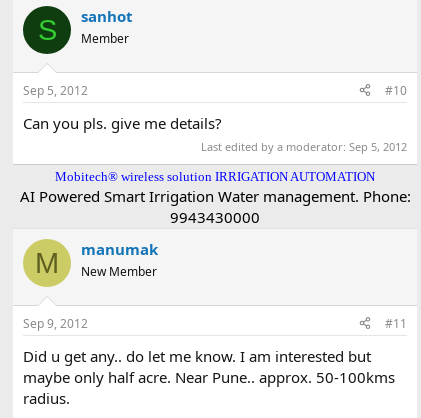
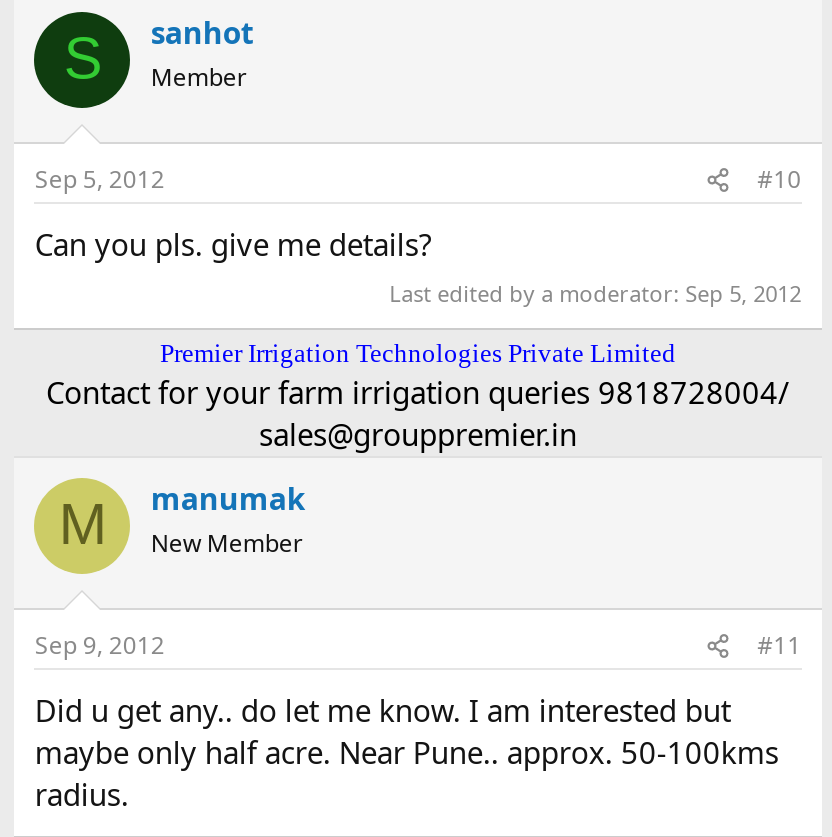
- Mobitech® wireless solution IRRIGATION AUTOMATION
- AI Powered Smart Irrigation Water management. Phone:
- 9943430000
+ Premier Irrigation Technologies Private Limited
+ Contact for your farm irrigation queries 9818728004/
+ sales@grouppremier.in
